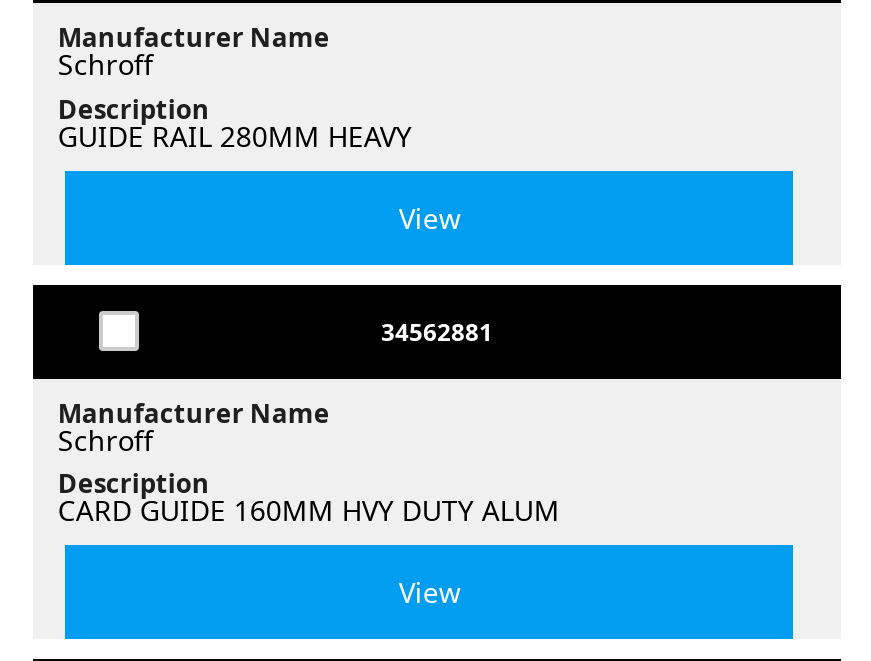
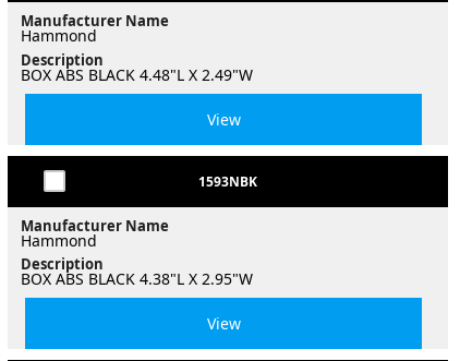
- Schroff
+ Hammond

- GUIDE RAIL 280MM HEAVY
+ BOX ABS BLACK 4.48"L X 2.49"W

- 34562881
+ 1593NBK

- Schroff
+ Hammond

- CARD GUIDE 160MM HVY DUTY ALUM
+ BOX ABS BLACK 4.38"L X 2.95"W
